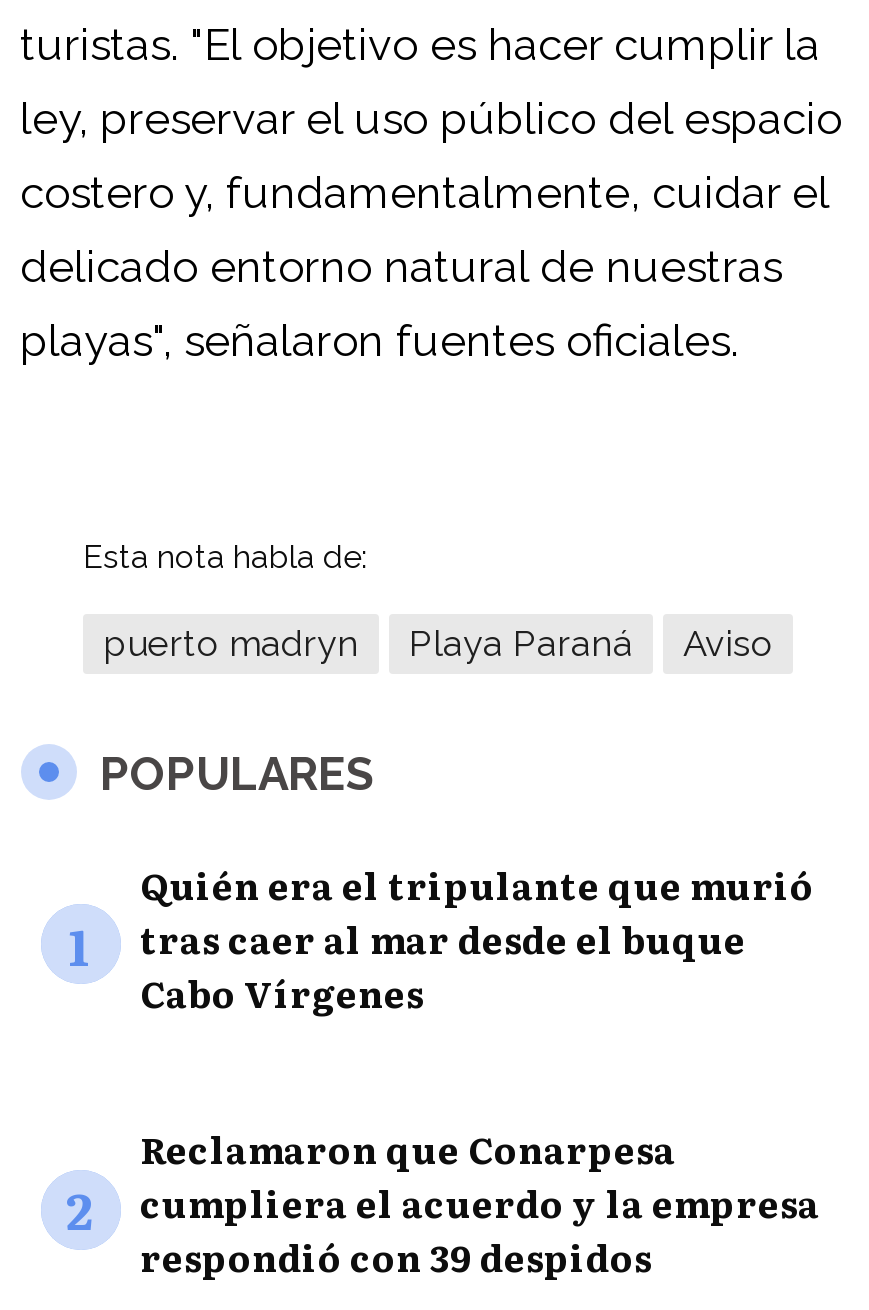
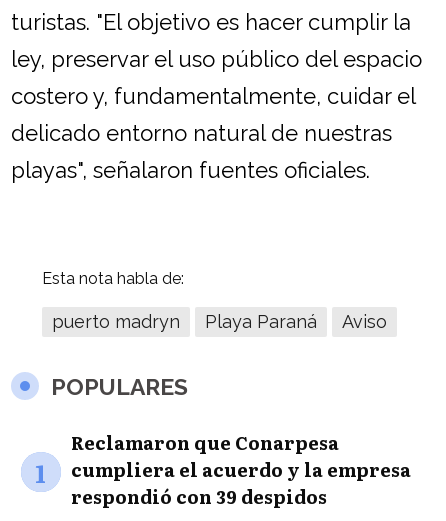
- Quién era el tripulante que murió
- tras caer al mar desde el buque
- Cabo Vírgenes
- 2
